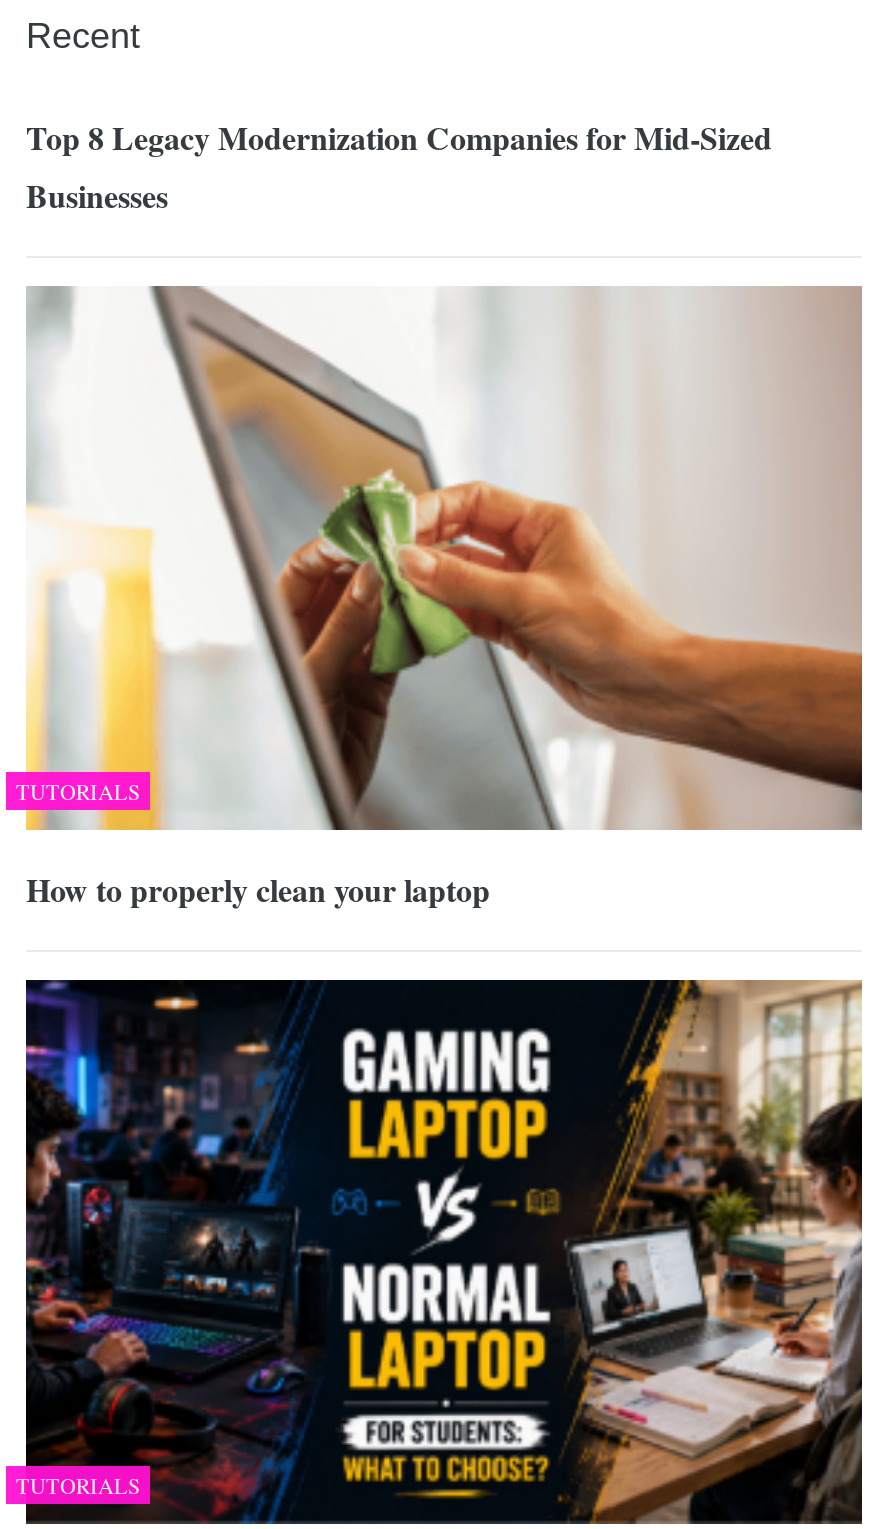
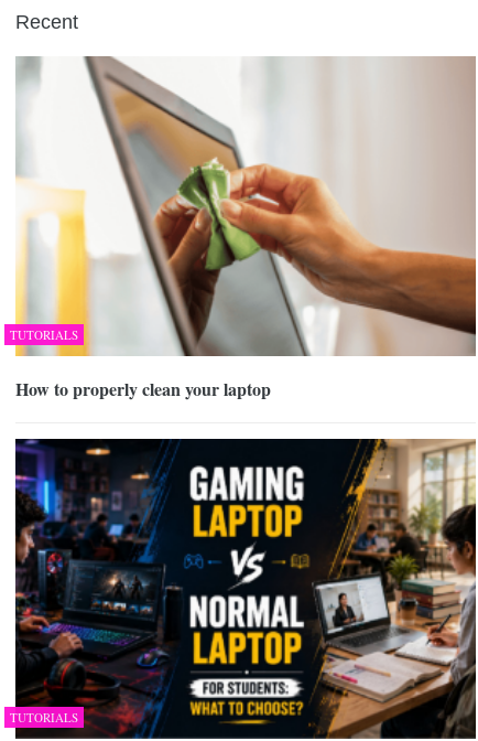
- Top 8 Legacy Modernization Companies for Mid-Sized
- Businesses
